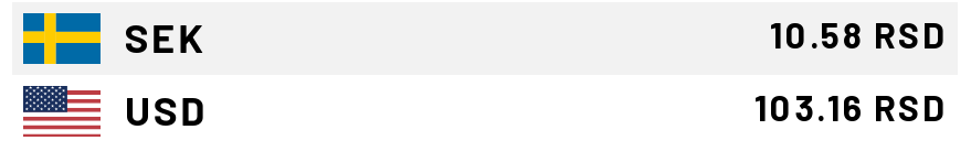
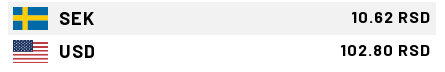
- 10.58 RSD
+ 10.62 RSD

- 103.16 RSD
+ 102.80 RSD
